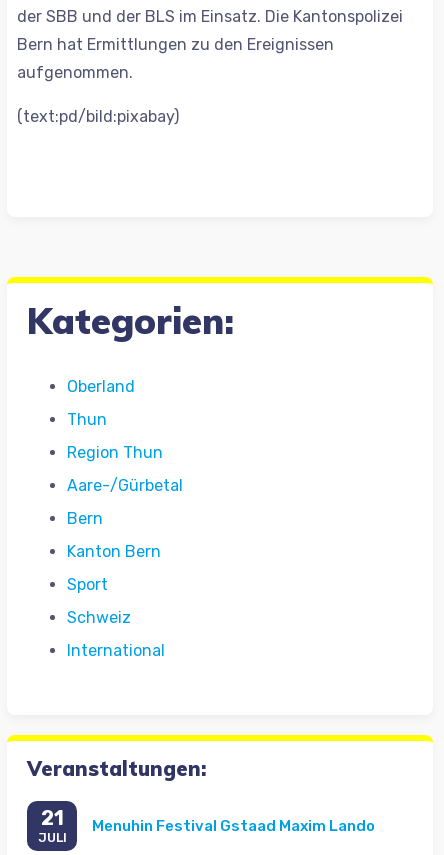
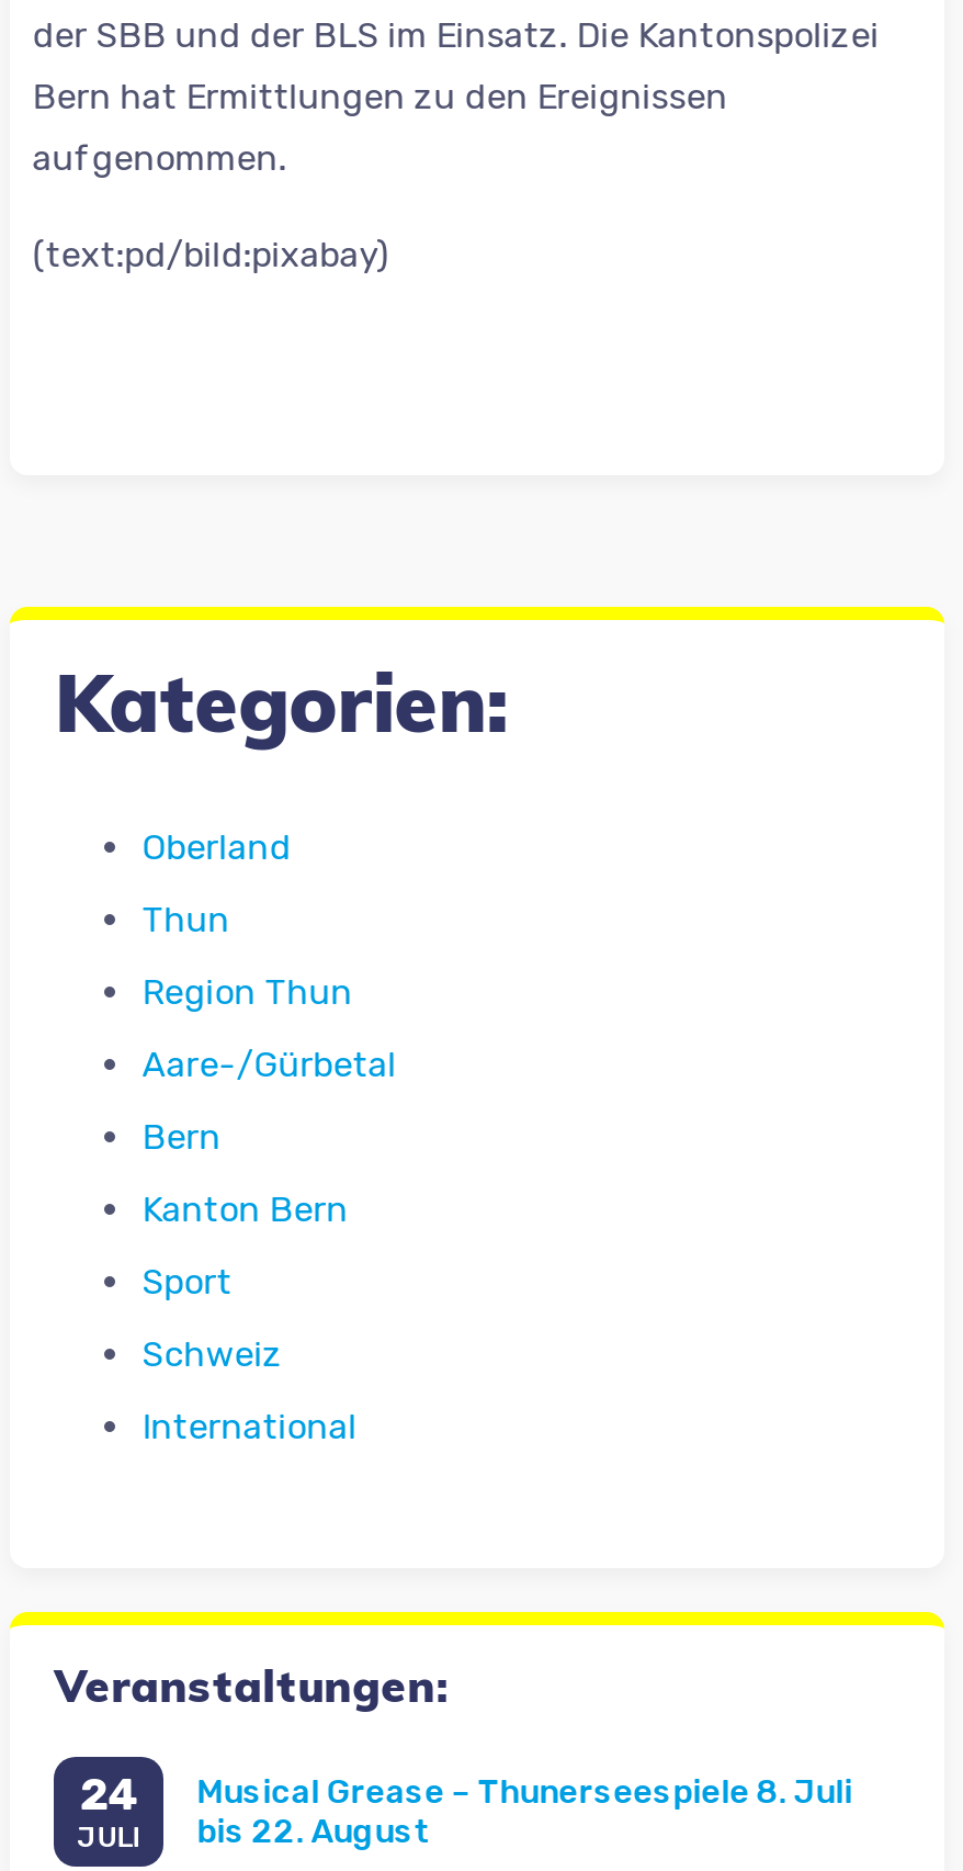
- 21
+ 24

- Menuhin Festival Gstaad Maxim Lando
+ Musical Grease – Thunerseespiele 8. Juli
+ bis 22. August
